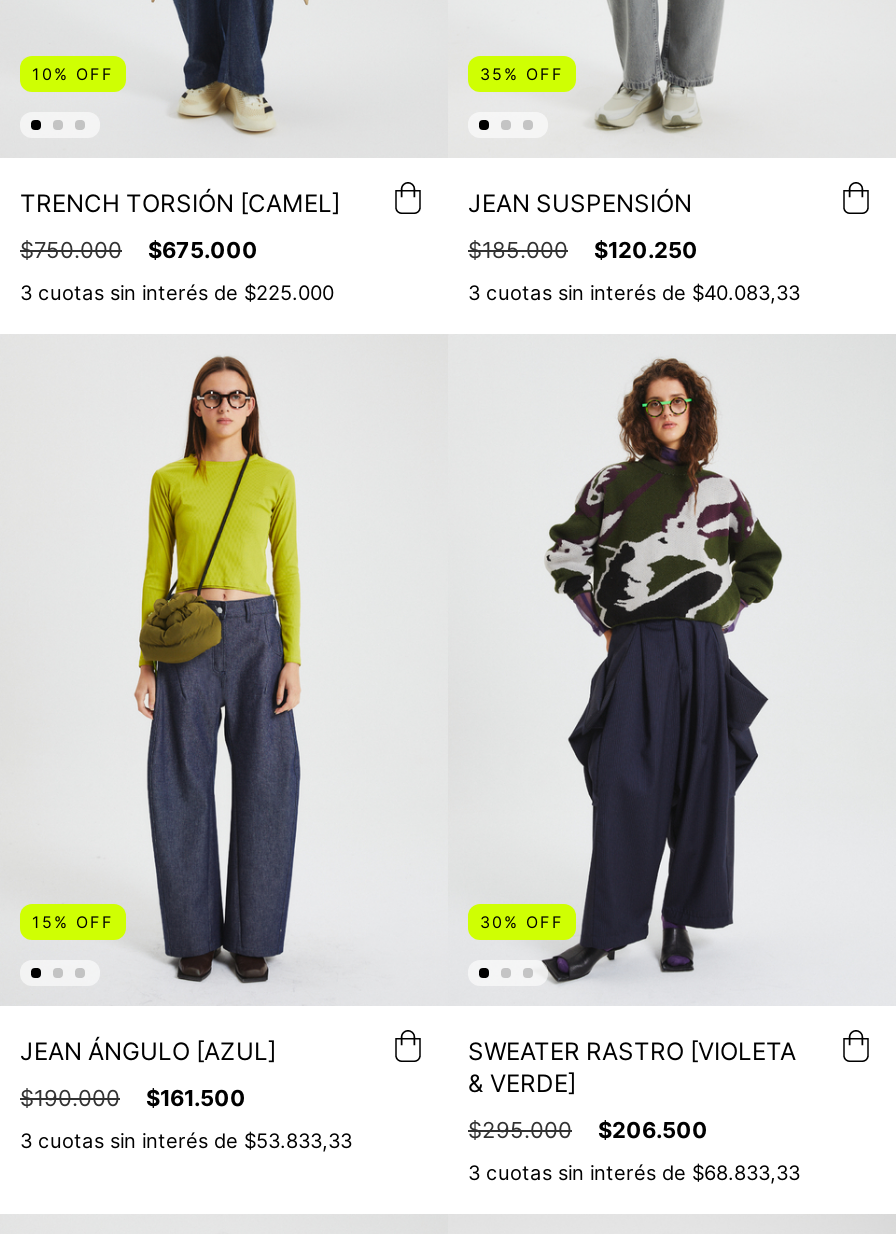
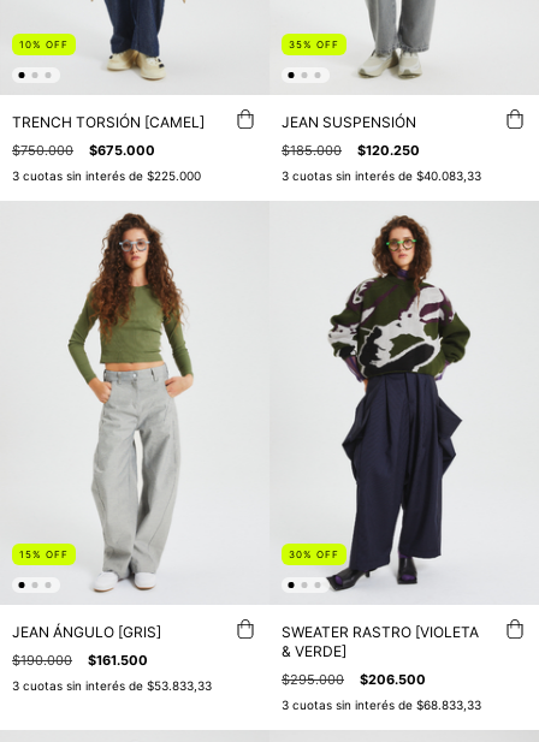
- [image]
- JEAN ÁNGULO [AZUL]
+ [image]
+ JEAN ÁNGULO [GRIS]
